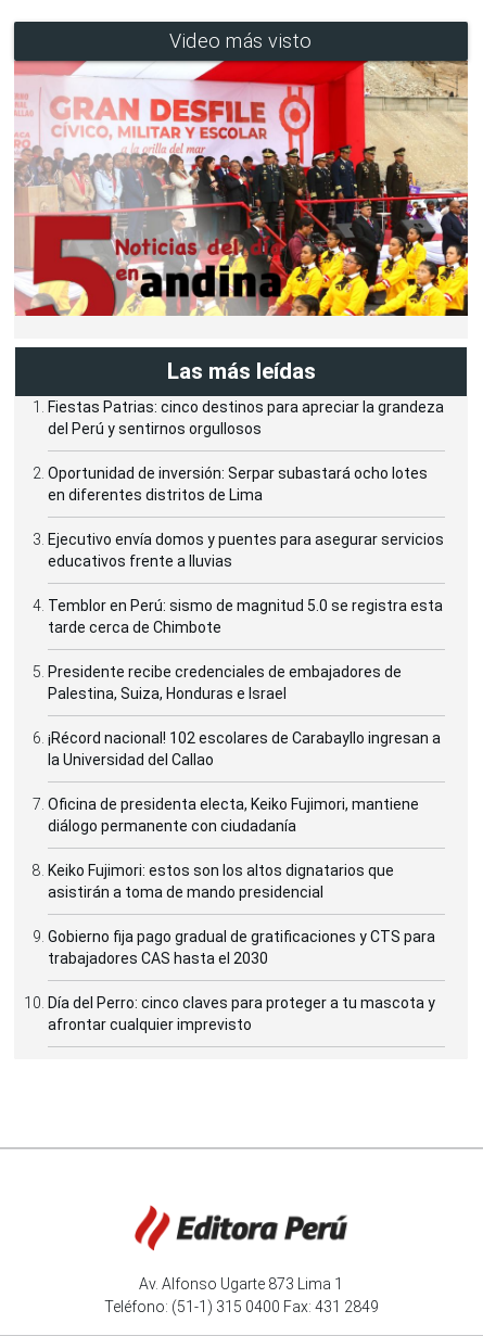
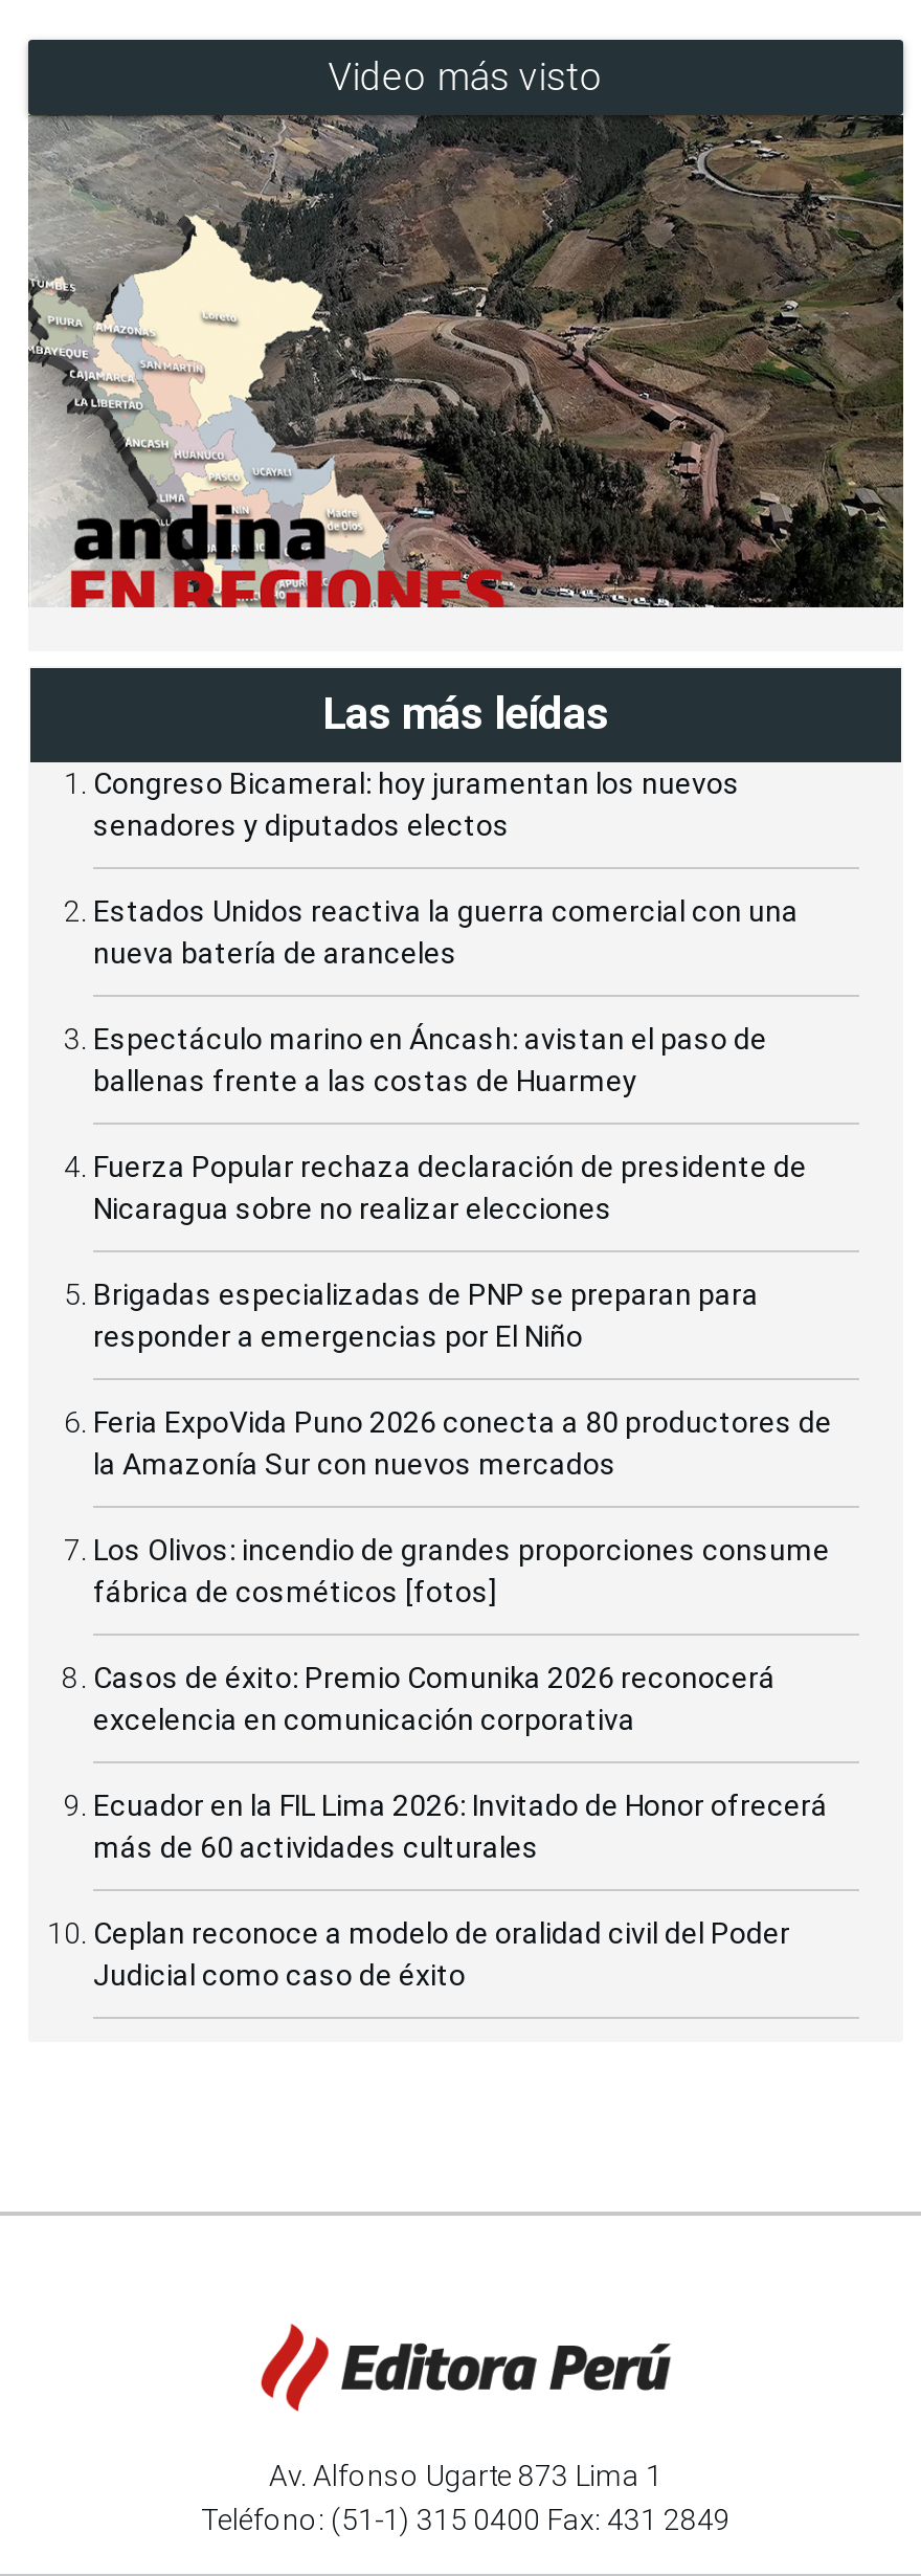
- [image]
+ [image]

- Fiestas Patrias: cinco destinos para apreciar la grandeza
- del Perú y sentirnos orgullosos
+ Congreso Bicameral: hoy juramentan los nuevos
+ senadores y diputados electos

- Oportunidad de inversión: Serpar subastará ocho lotes
- en diferentes distritos de Lima
+ Estados Unidos reactiva la guerra comercial con una
+ nueva batería de aranceles

- Ejecutivo envía domos y puentes para asegurar servicios
- educativos frente a lluvias
+ Espectáculo marino en Áncash: avistan el paso de
+ ballenas frente a las costas de Huarmey

- Temblor en Perú: sismo de magnitud 5.0 se registra esta
- tarde cerca de Chimbote
+ Fuerza Popular rechaza declaración de presidente de
+ Nicaragua sobre no realizar elecciones

- Presidente recibe credenciales de embajadores de
- Palestina, Suiza, Honduras e Israel
+ Brigadas especializadas de PNP se preparan para
+ responder a emergencias por El Niño

- ¡Récord nacional! 102 escolares de Carabayllo ingresan a
- la Universidad del Callao
+ Feria ExpoVida Puno 2026 conecta a 80 productores de
+ la Amazonía Sur con nuevos mercados

- Oficina de presidenta electa, Keiko Fujimori, mantiene
- diálogo permanente con ciudadanía
+ Los Olivos: incendio de grandes proporciones consume
+ fábrica de cosméticos [fotos]

- Keiko Fujimori: estos son los altos dignatarios que
- asistirán a toma de mando presidencial
+ Casos de éxito: Premio Comunika 2026 reconocerá
+ excelencia en comunicación corporativa

- Gobierno fija pago gradual de gratificaciones y CTS para
- trabajadores CAS hasta el 2030
+ Ecuador en la FIL Lima 2026: Invitado de Honor ofrecerá
+ más de 60 actividades culturales

- Día del Perro: cinco claves para proteger a tu mascota y
- afrontar cualquier imprevisto
+ Ceplan reconoce a modelo de oralidad civil del Poder
+ Judicial como caso de éxito
